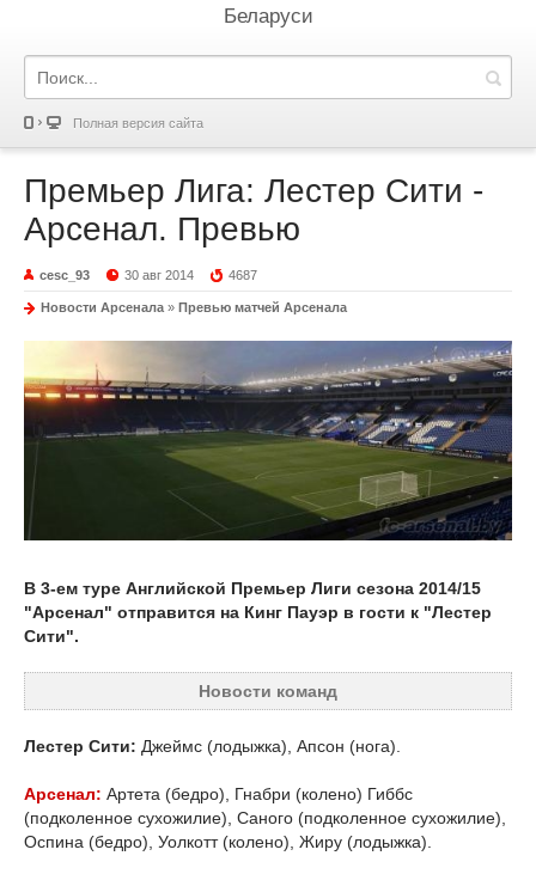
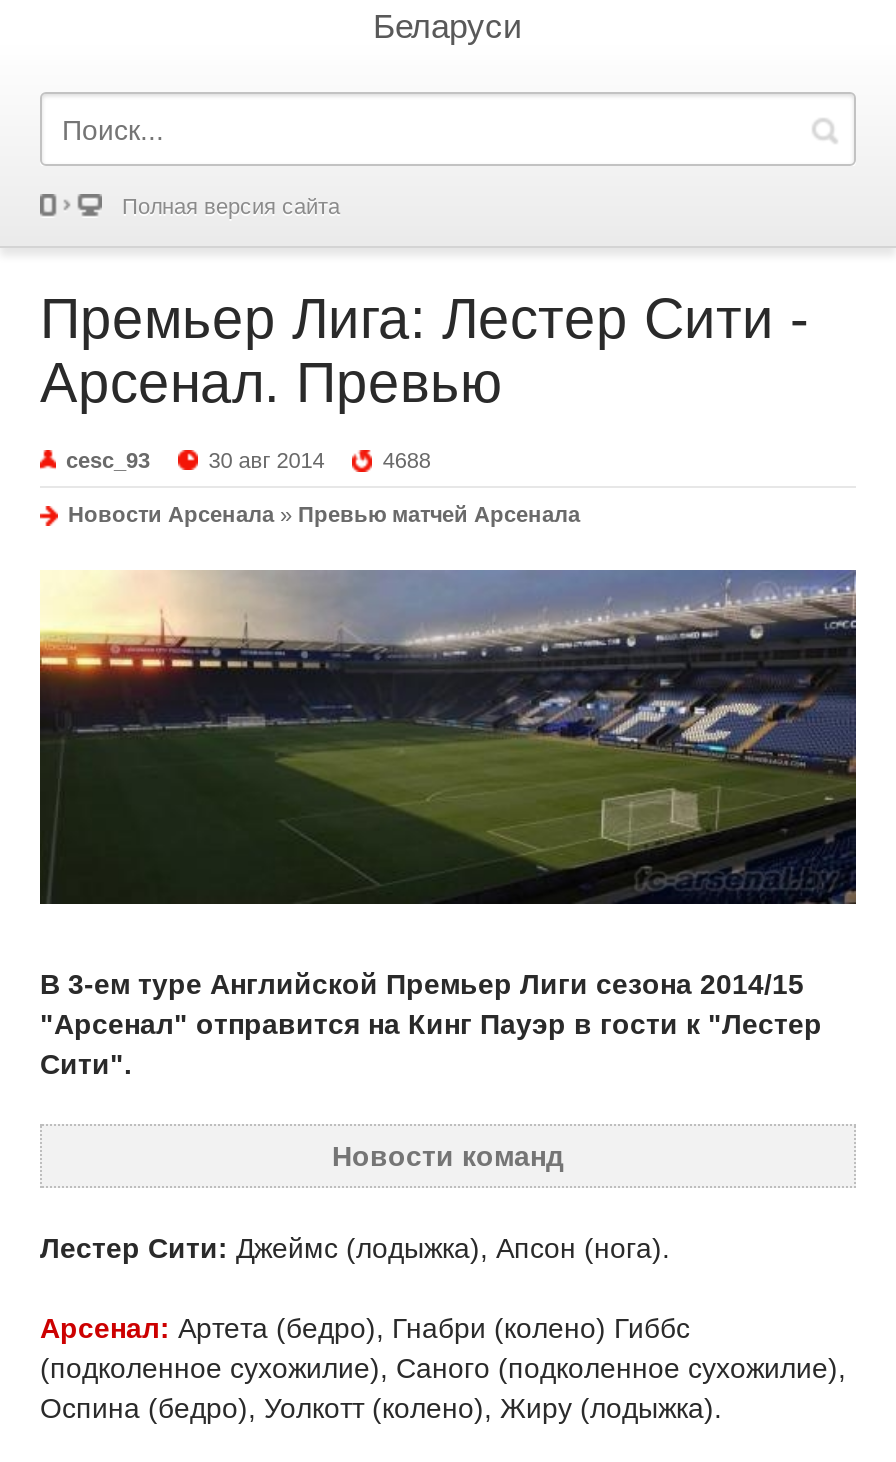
- 4687
+ 4688
